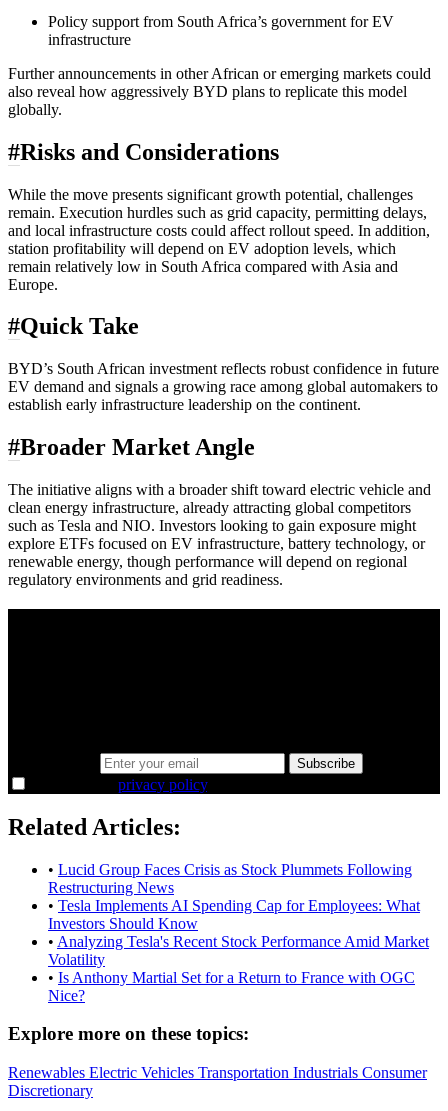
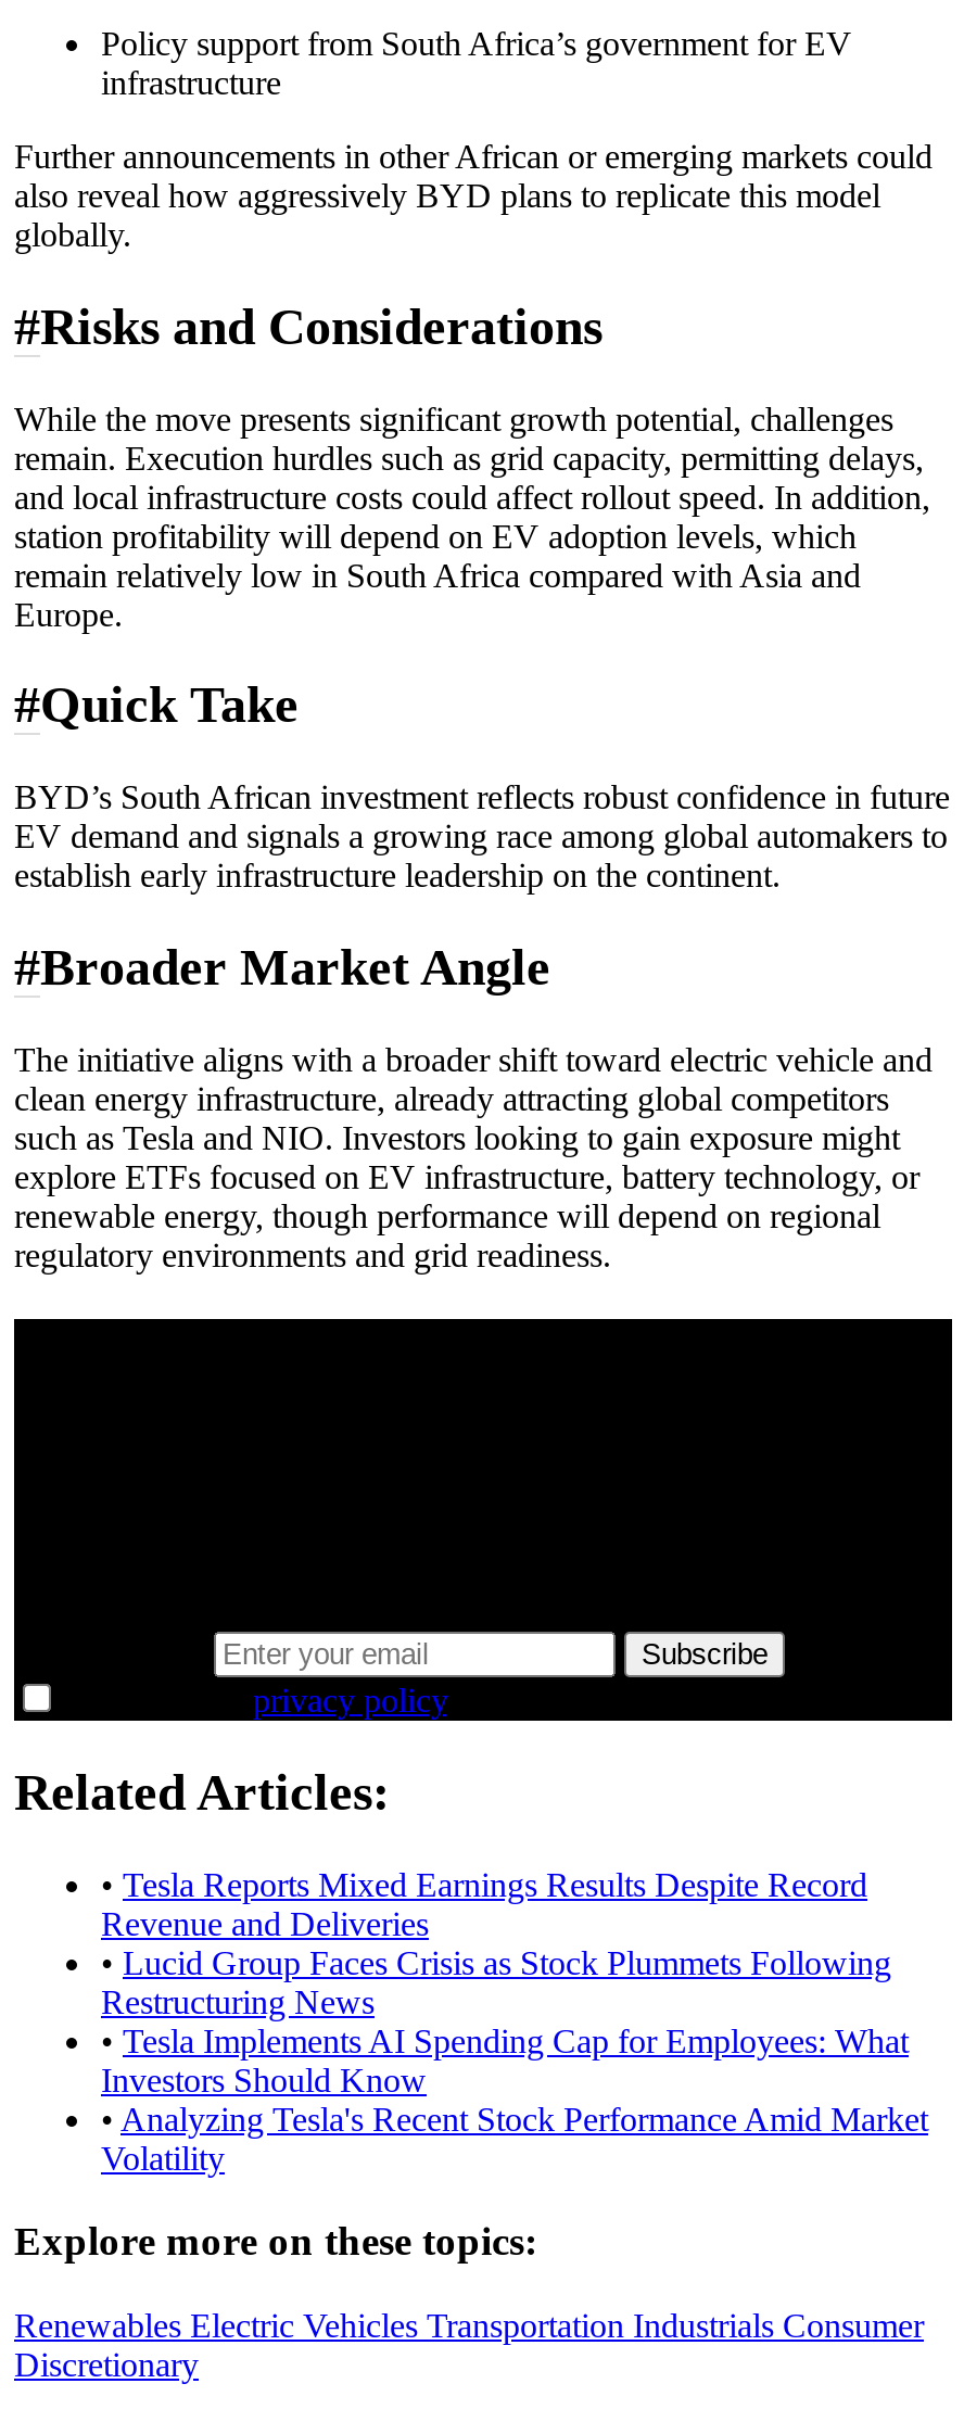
+ • Tesla Reports Mixed Earnings Results Despite Record
+ Revenue and Deliveries

moved down: • Lucid Group Faces Crisis as Stock Plummets Following | Restructuring News | • Tesla Implements AI Spending Cap for Employees: What | Investors Should Know | • Analyzing Tesla's Recent Stock Performance Amid Market | Volatility

- • Is Anthony Martial Set for a Return to France with OGC
- Nice?
